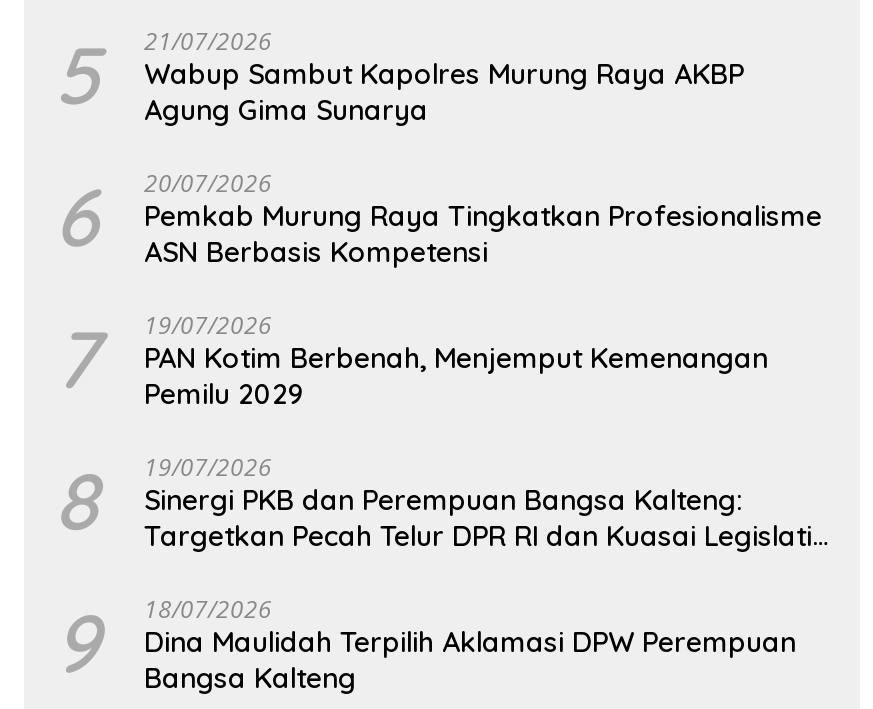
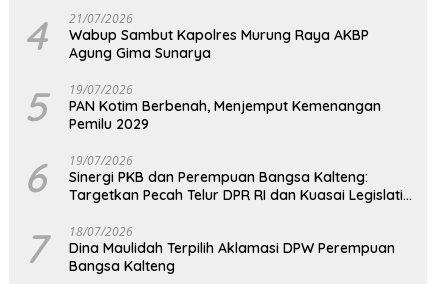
- 5 21/07/2026 Wabup Sambut Kapolres Murung Raya AKBP Agung Gima Sunarya
+ 4 21/07/2026 Wabup Sambut Kapolres Murung Raya AKBP Agung Gima Sunarya

- 6
- 20/07/2026
- Pemkab Murung Raya Tingkatkan Profesionalisme
- ASN Berbasis Kompetensi
- 7
+ 5

- 8
+ 6

- 9 18/07/2026 Dina Maulidah Terpilih Aklamasi DPW Perempuan Bangsa Kalteng
+ 7 18/07/2026 Dina Maulidah Terpilih Aklamasi DPW Perempuan Bangsa Kalteng
